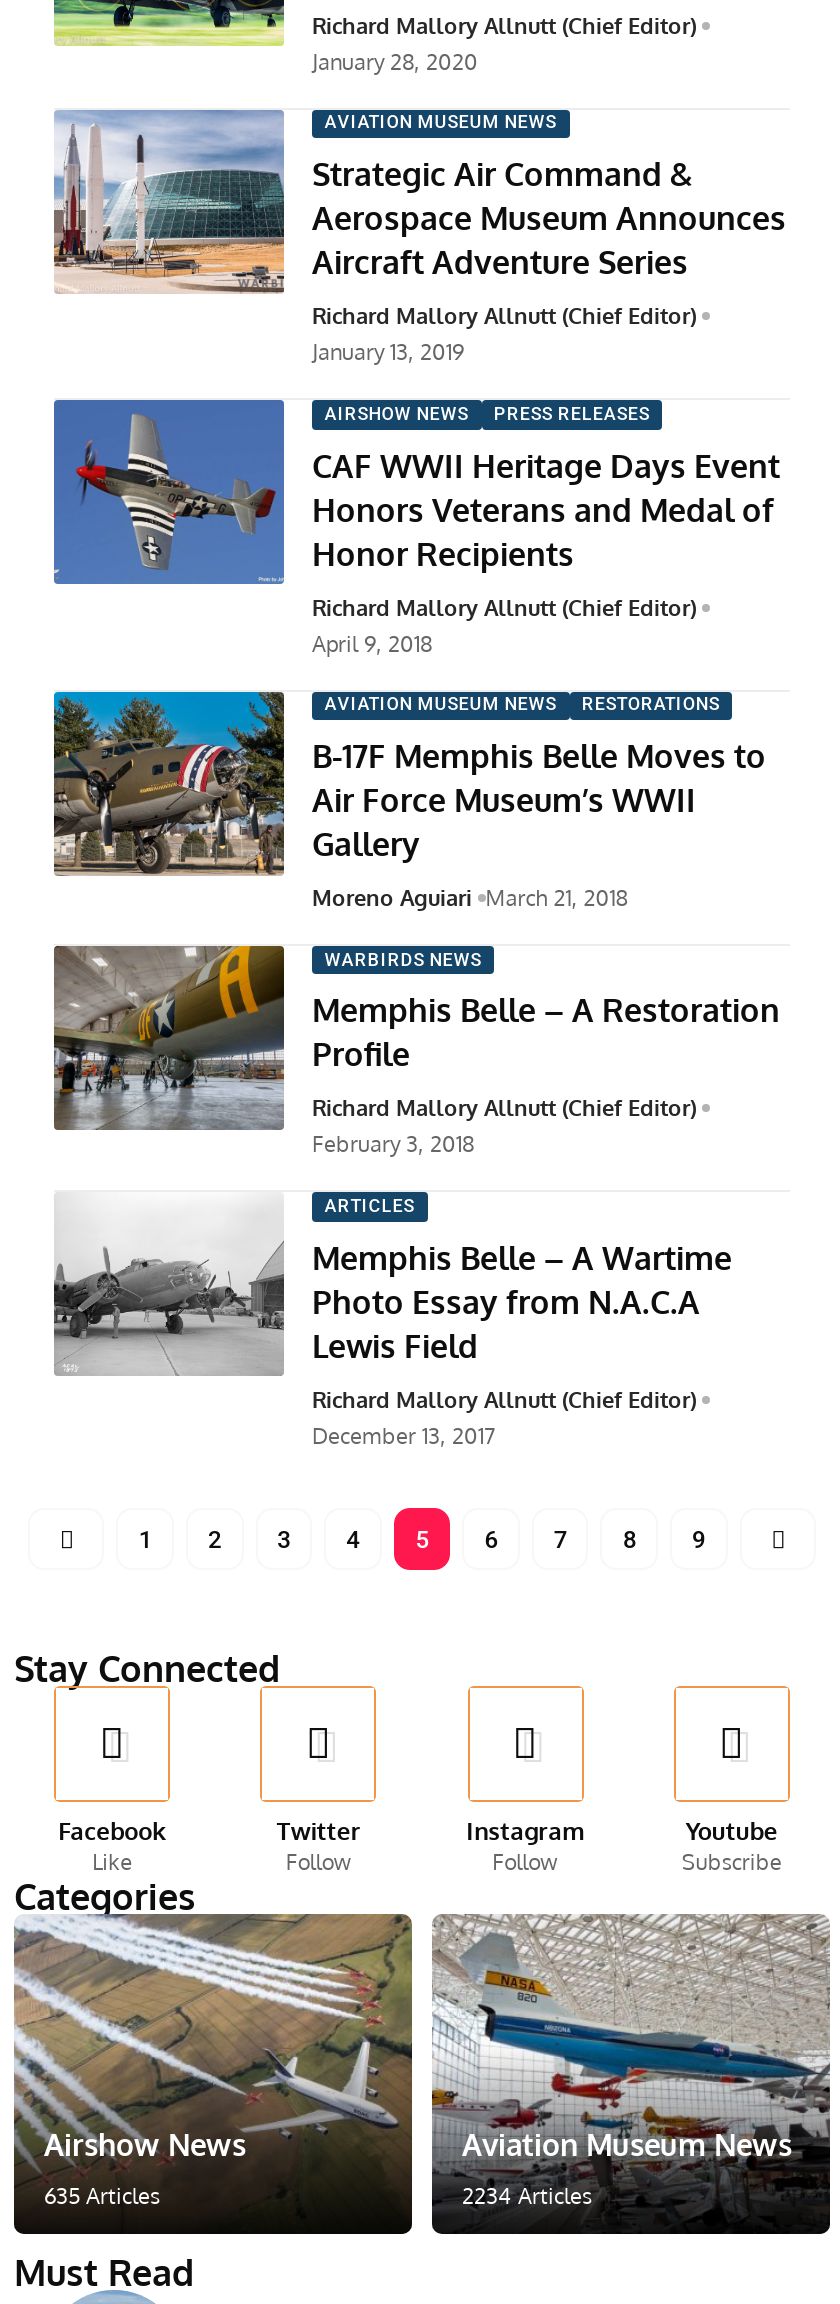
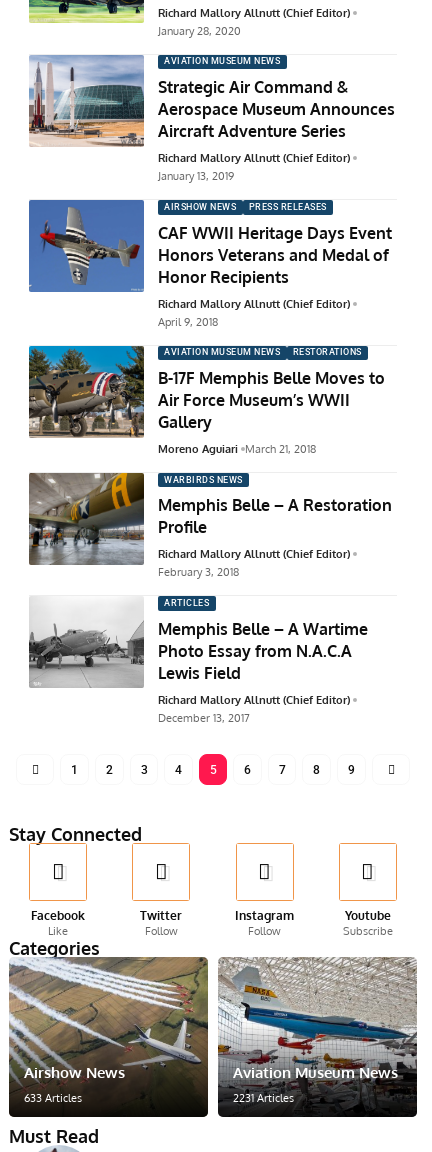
- 635 Articles
+ 633 Articles

- 2234 Articles
+ 2231 Articles
